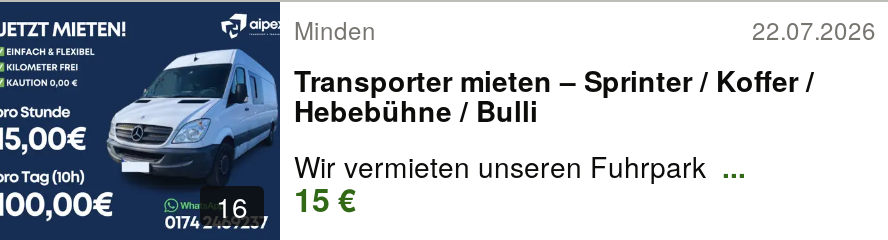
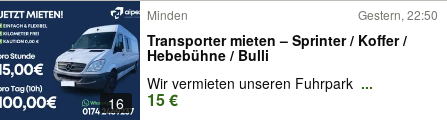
- 22.07.2026
+ Gestern, 22:50
